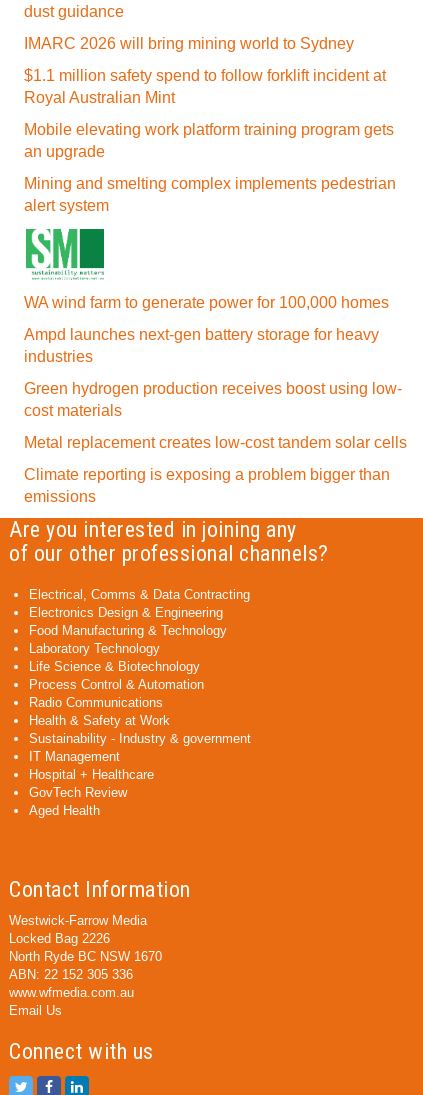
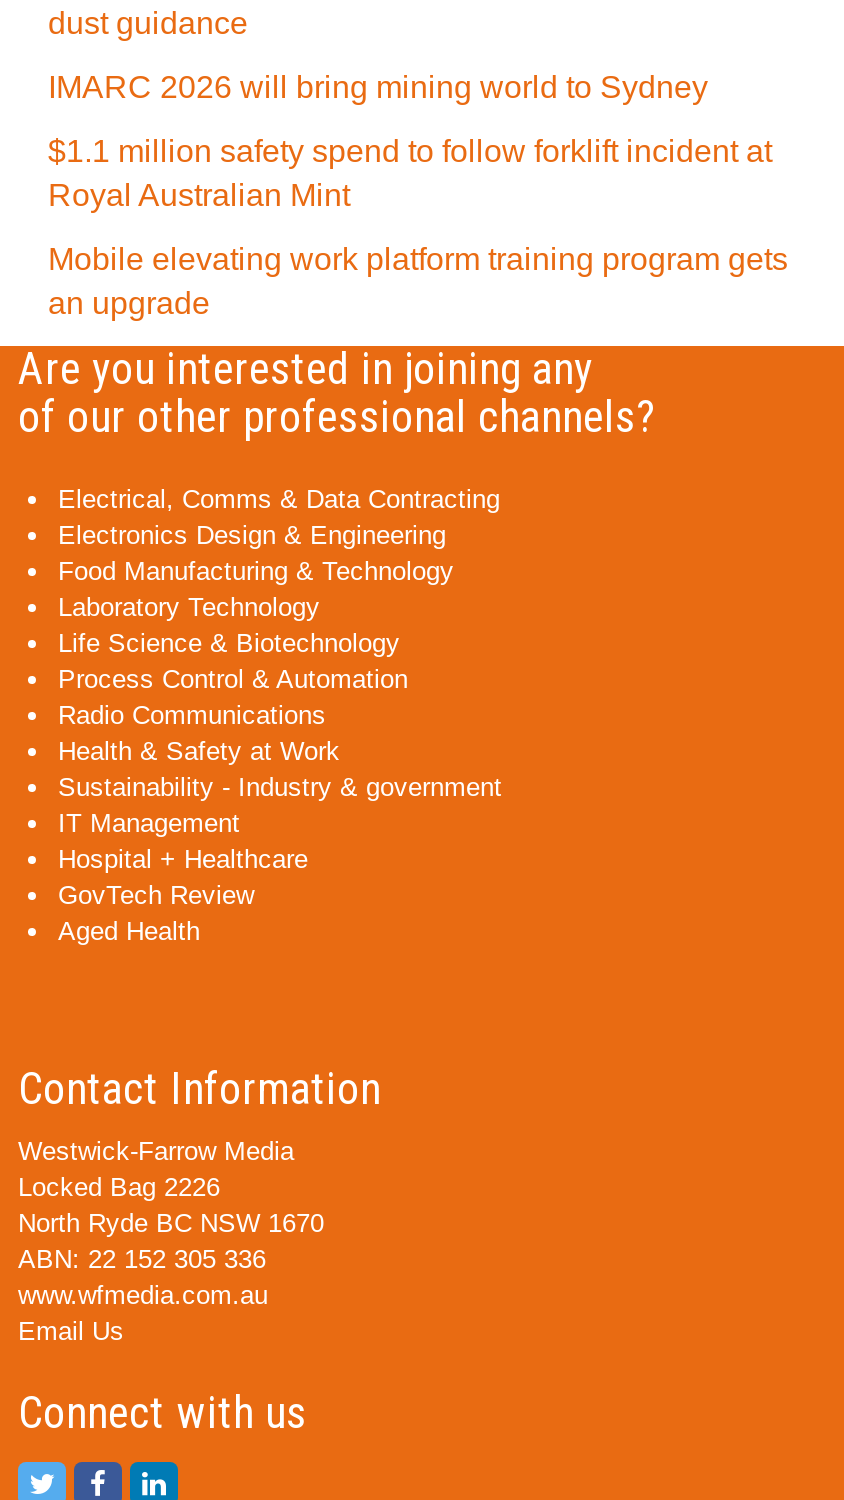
- Mining and smelting complex implements pedestrian
- alert system

- [image]
- WA wind farm to generate power for 100,000 homes
- Ampd launches next-gen battery storage for heavy
- industries
- Green hydrogen production receives boost using low-
- cost materials
- Metal replacement creates low-cost tandem solar cells
- Climate reporting is exposing a problem bigger than
- emissions
